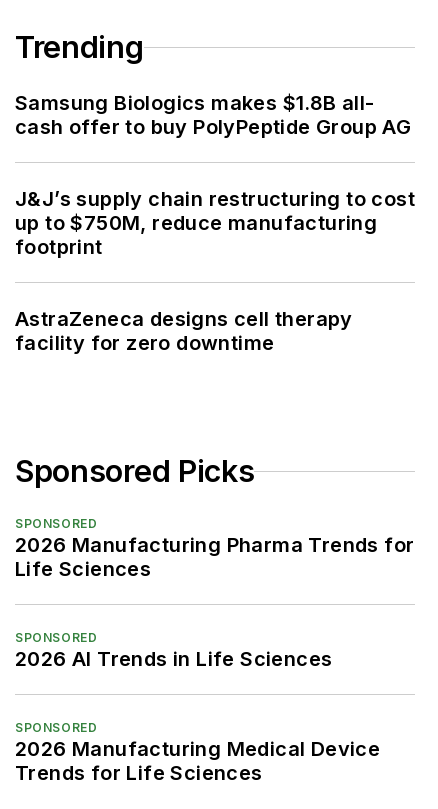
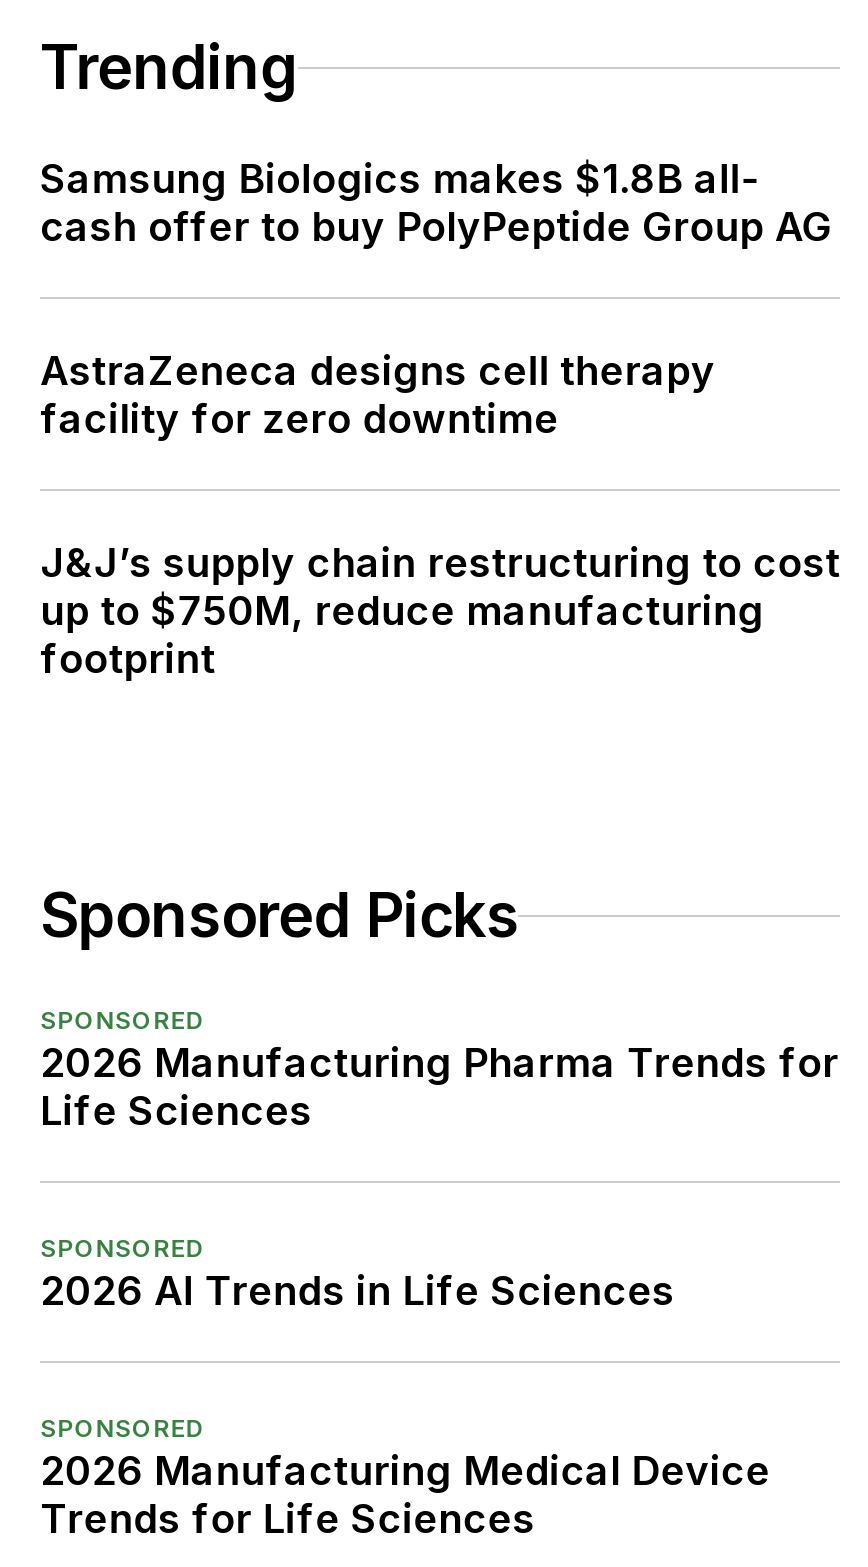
moved down: J&J’s supply chain restructuring to cost | up to $750M, reduce manufacturing | footprint

moved up: AstraZeneca designs cell therapy | facility for zero downtime
